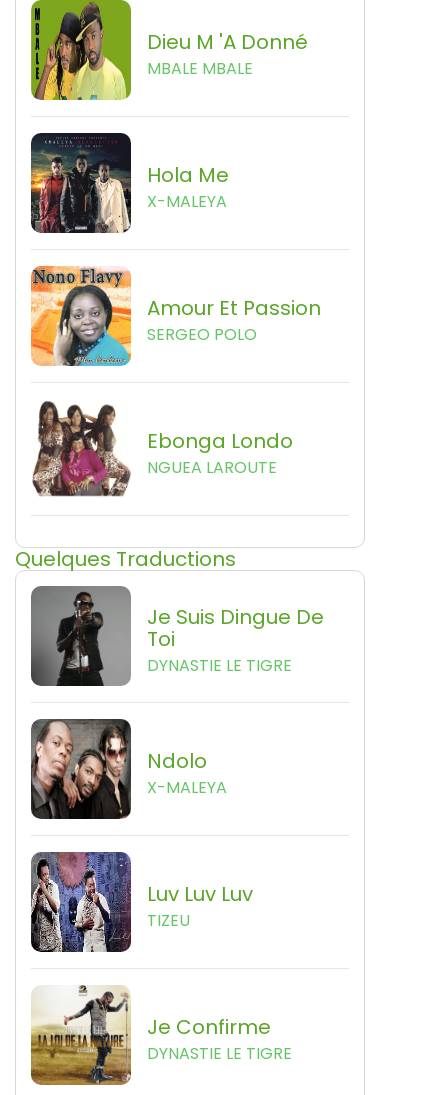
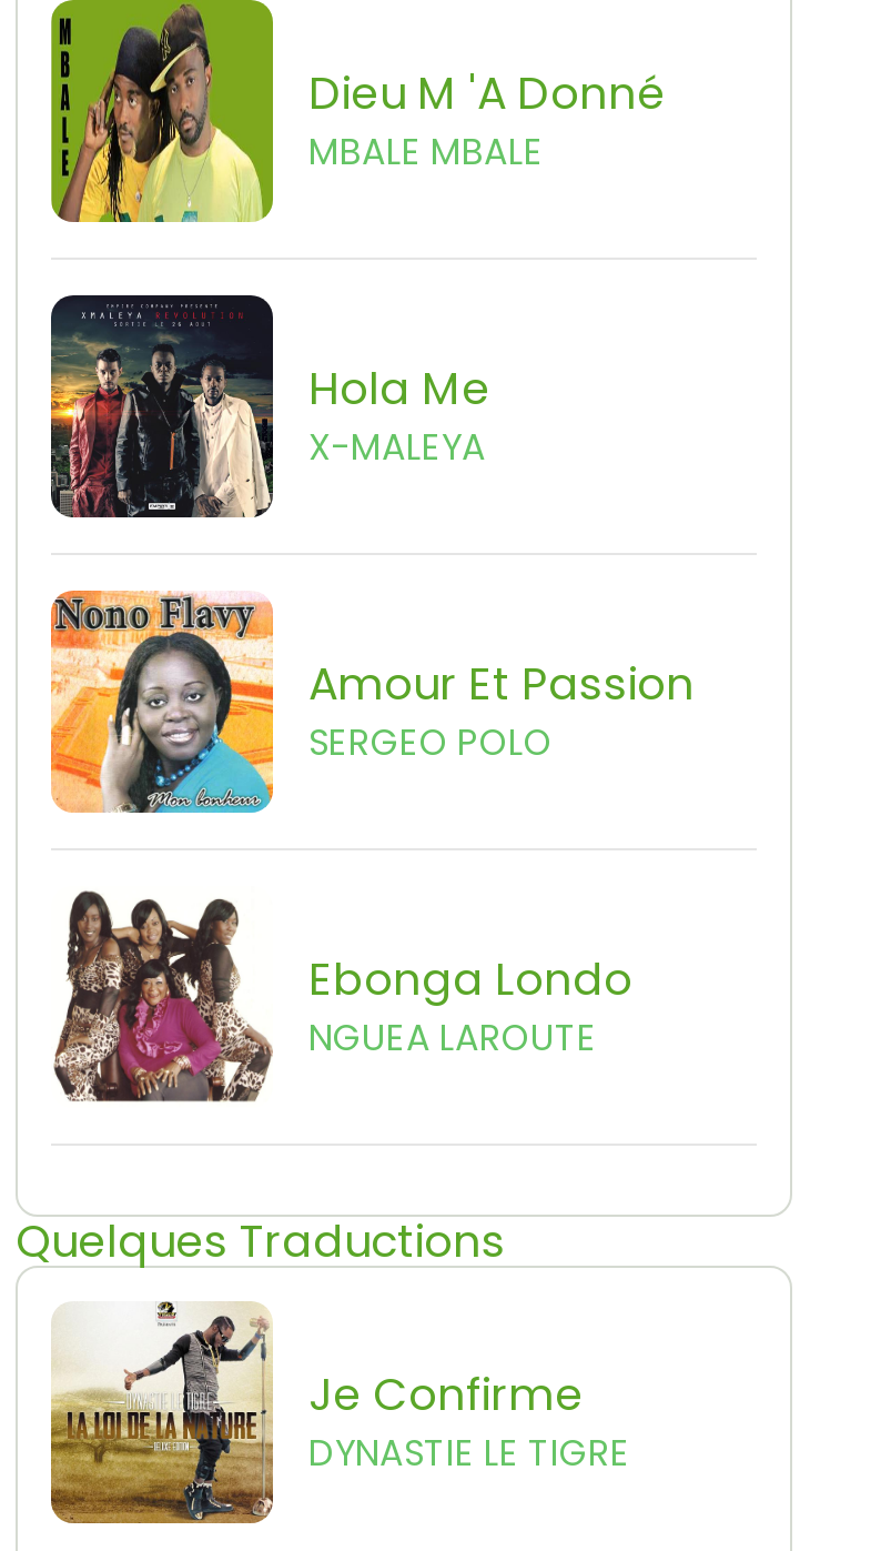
- [image]
- Je Suis Dingue De
- Toi
- DYNASTIE LE TIGRE
- Ndolo
- X-MALEYA

- [image]

- [image]
- Luv Luv Luv
- TIZEU
